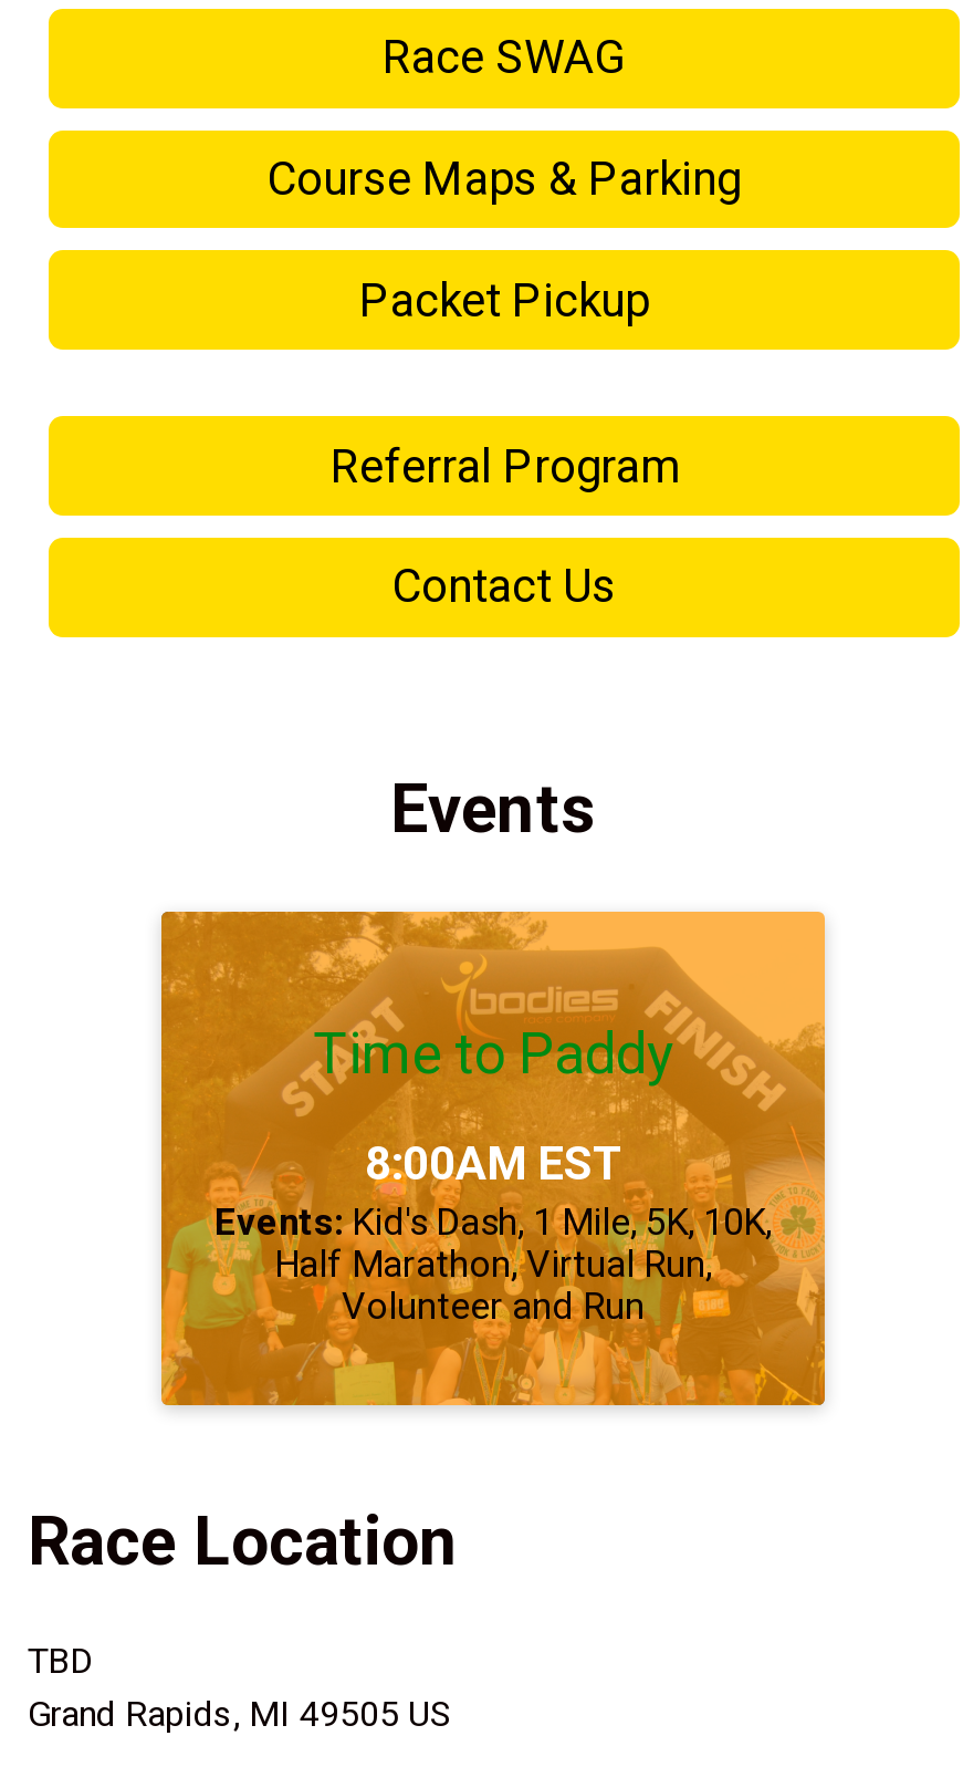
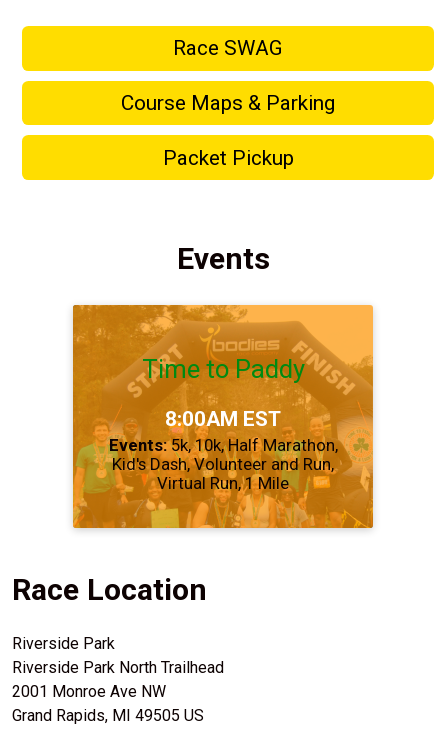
- Referral Program
- Contact Us

moved up: [image] | Events | Time to Paddy | 8:00AM EST

- Events: Kid's Dash 1 Mile 5K 10K
- Half Marathon Virtual Run
- Volunteer and Run
+ Events: 5k 10k Half Marathon
+ Kid's Dash Volunteer and Run
+ Virtual Run 1 Mile

moved up: Race Location

- TBD
+ Riverside Park
+ Riverside Park North Trailhead
+ 2001 Monroe Ave NW
